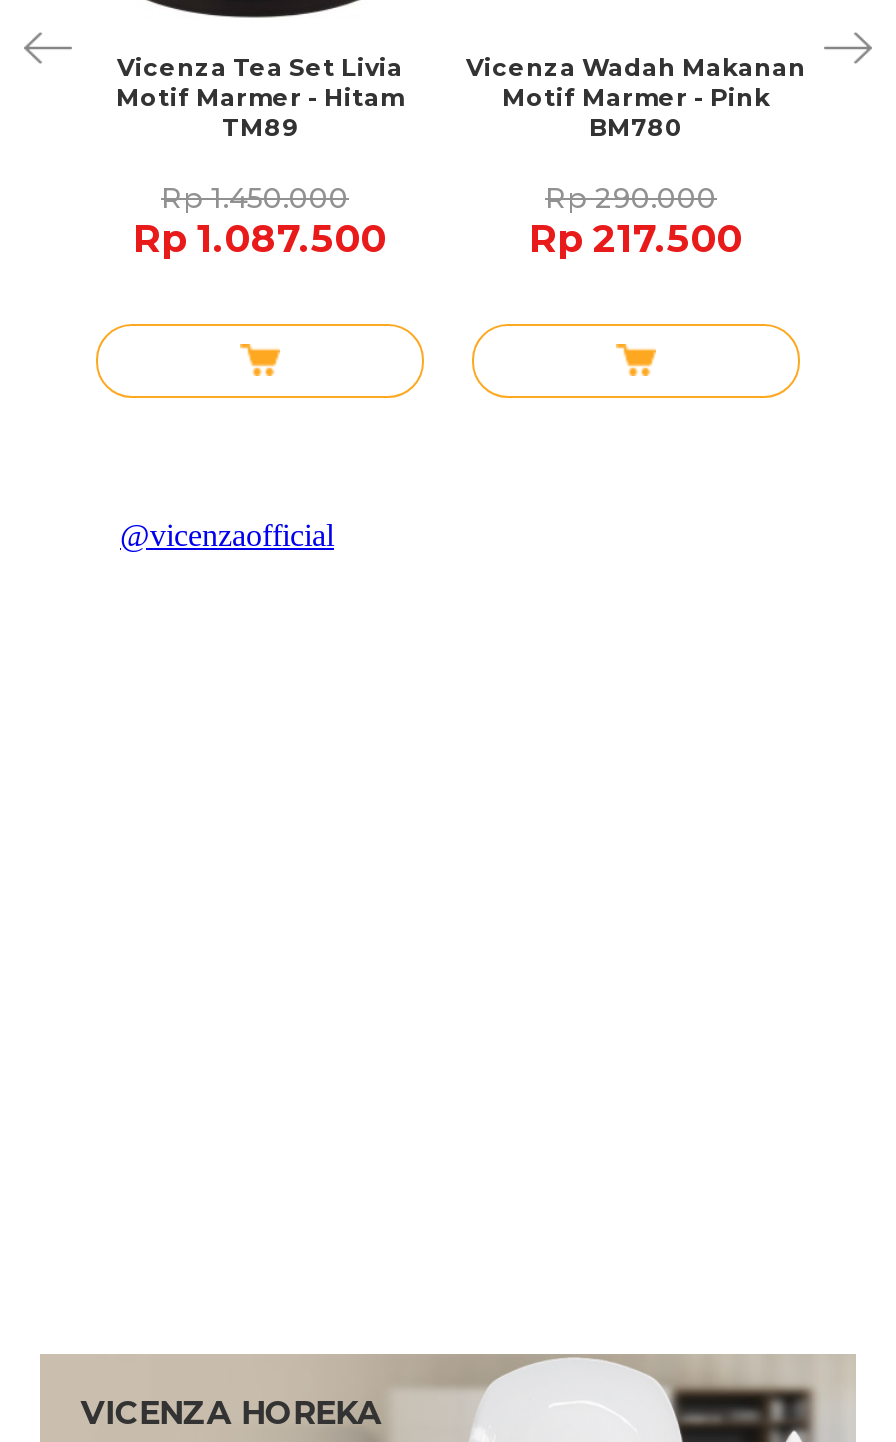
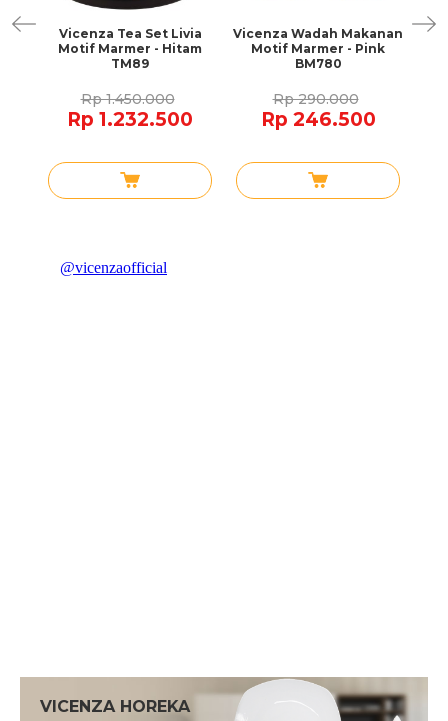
- Rp 1.087.500
+ Rp 1.232.500

- Rp 217.500
+ Rp 246.500
